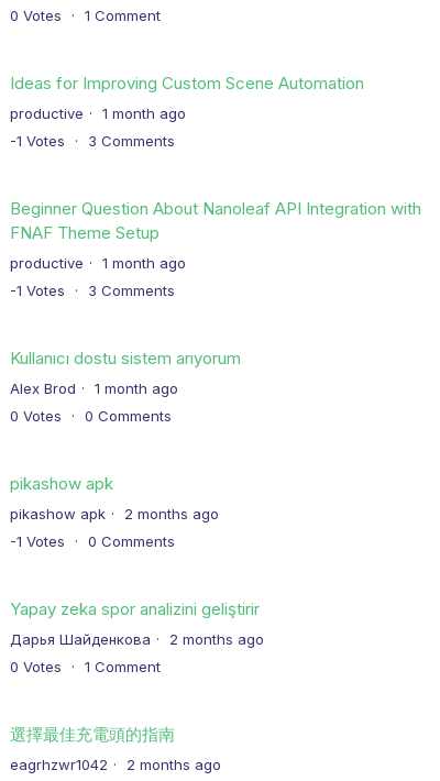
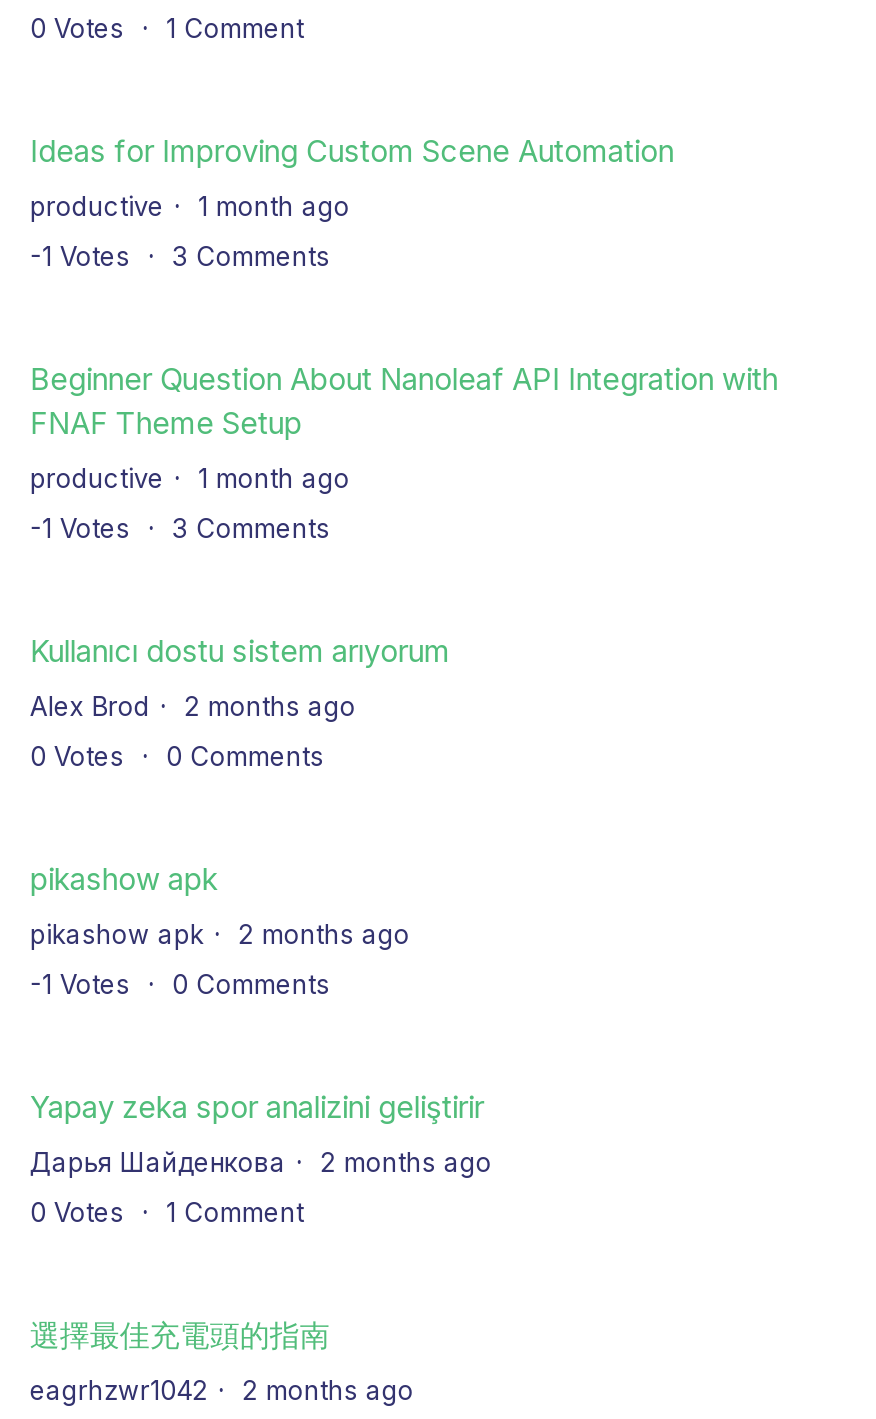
- Alex Brod 1 month ago
+ Alex Brod 2 months ago
